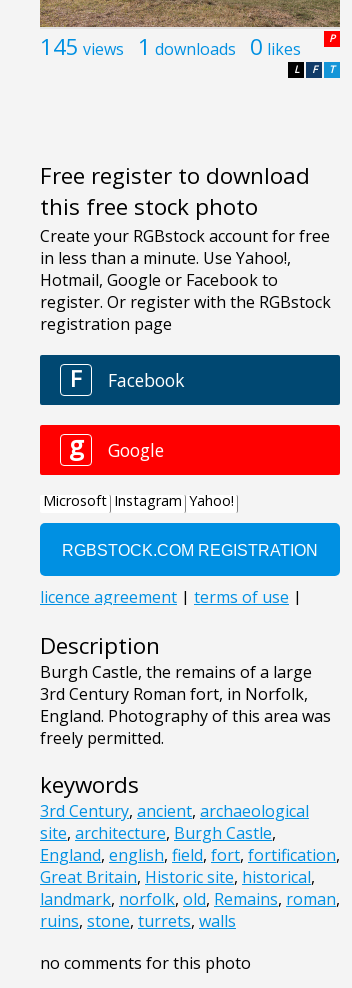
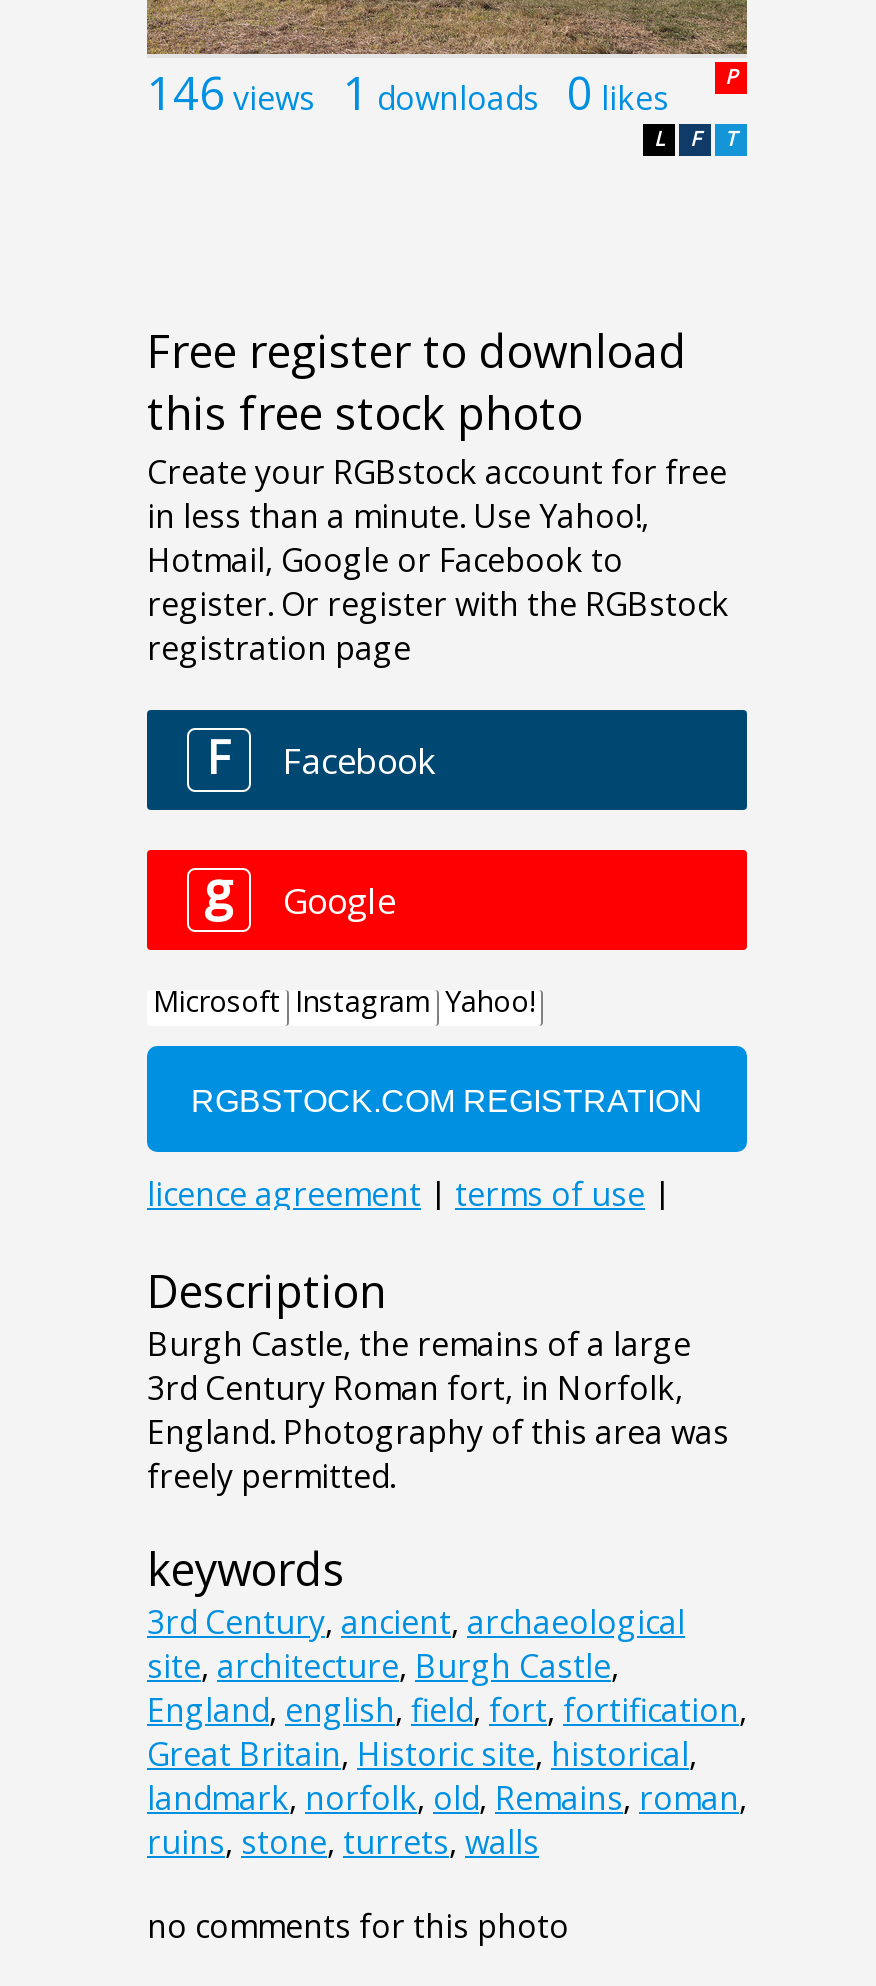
- 145 views 1 downloads 0 likes
+ 146 views 1 downloads 0 likes
